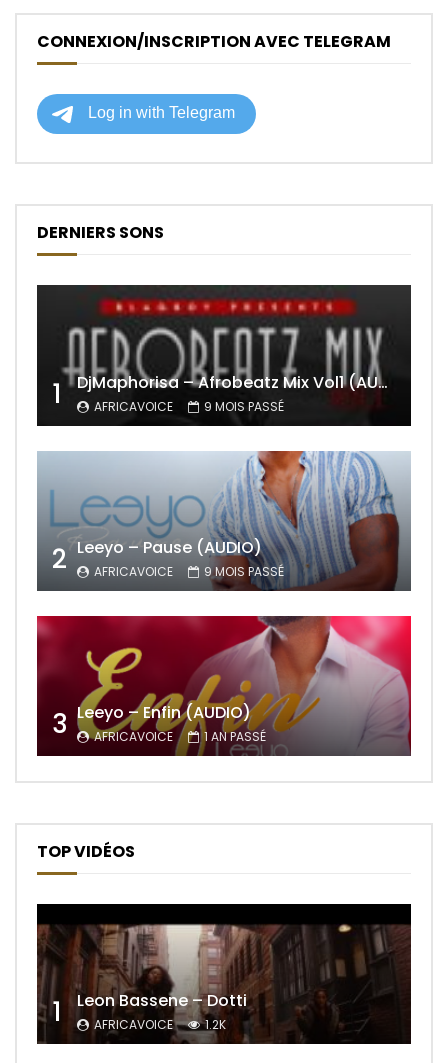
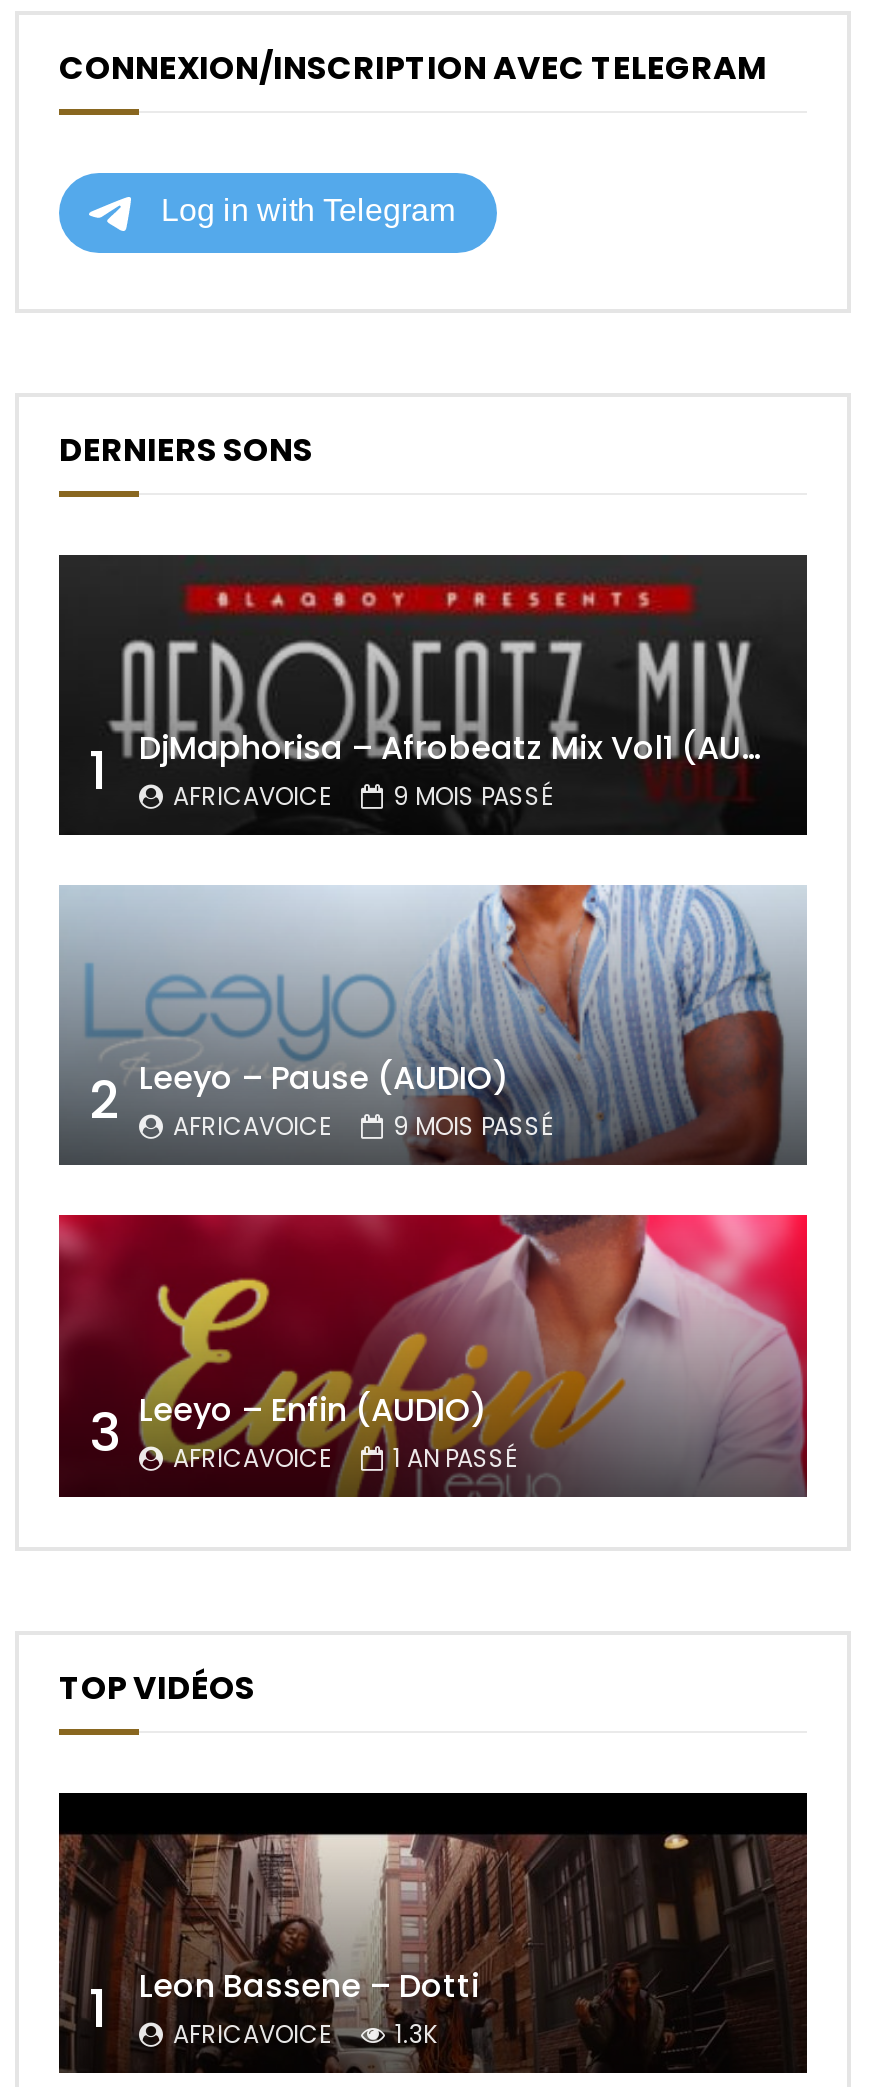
- 1 Leon Bassene – Dotti AFRICAVOICE 1.2K
+ 1 Leon Bassene – Dotti AFRICAVOICE 1.3K
